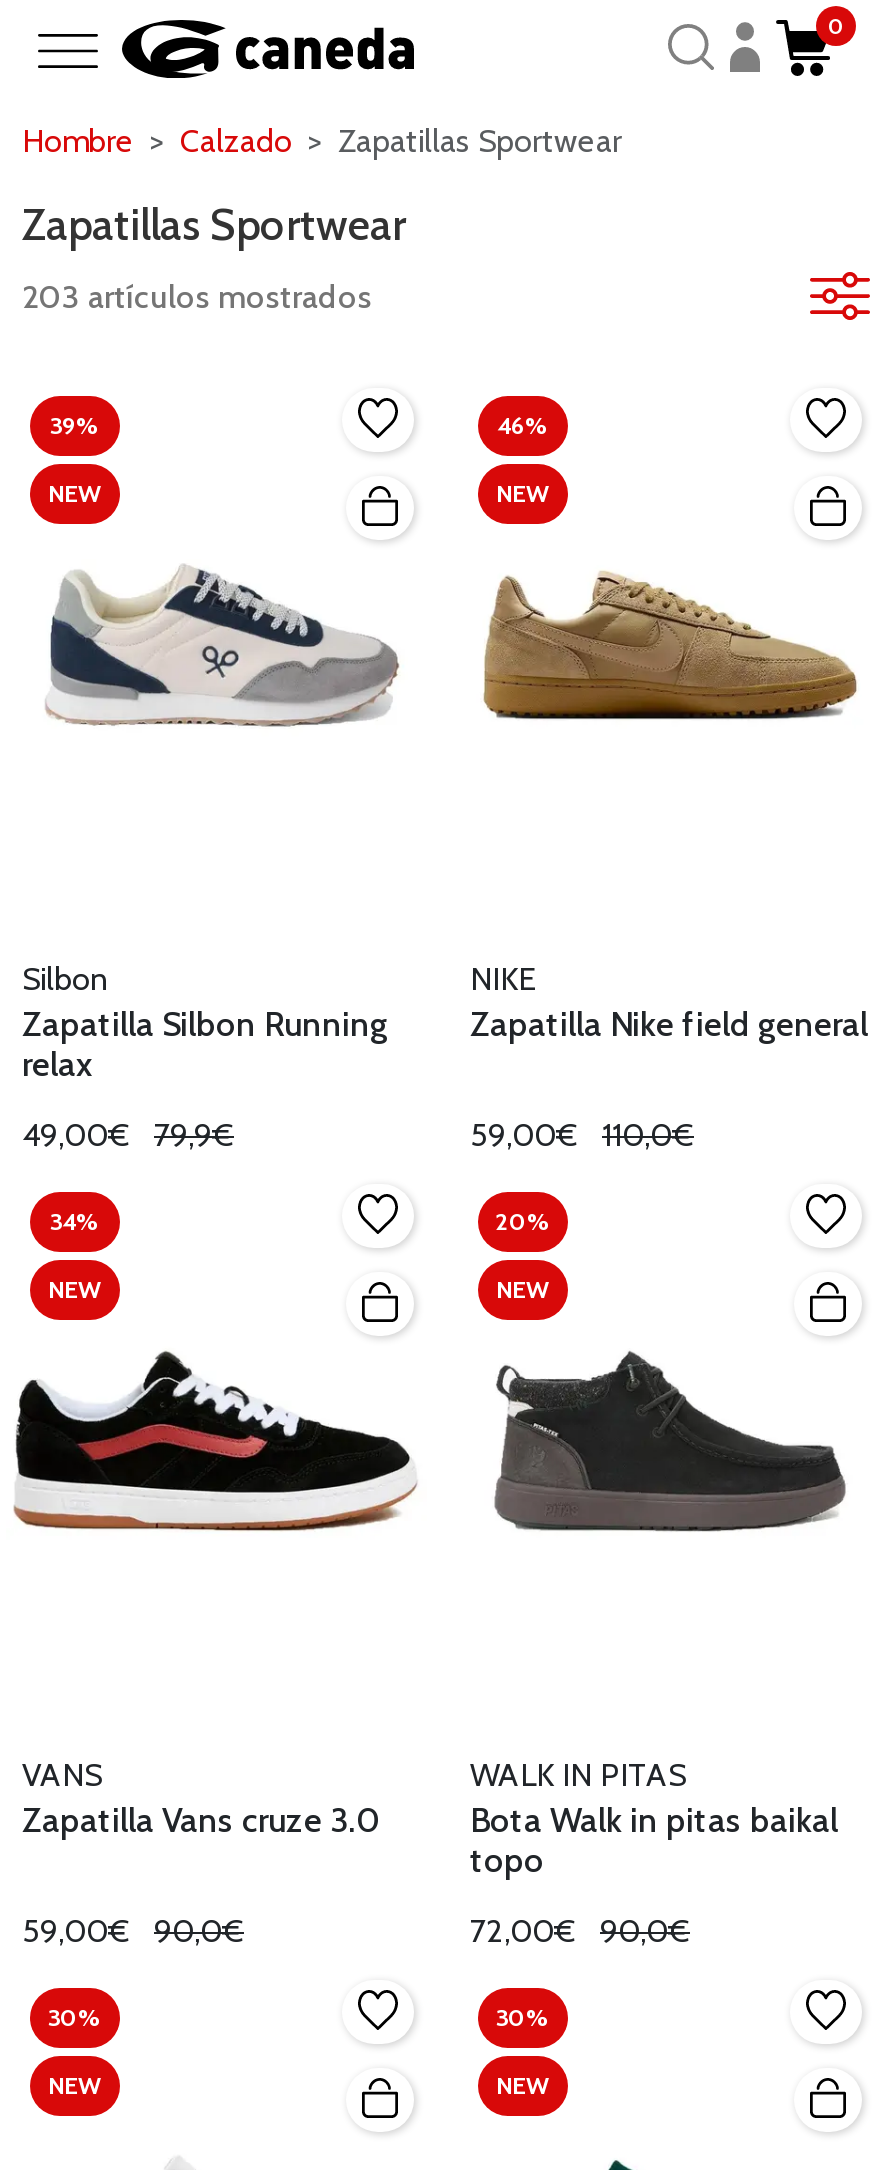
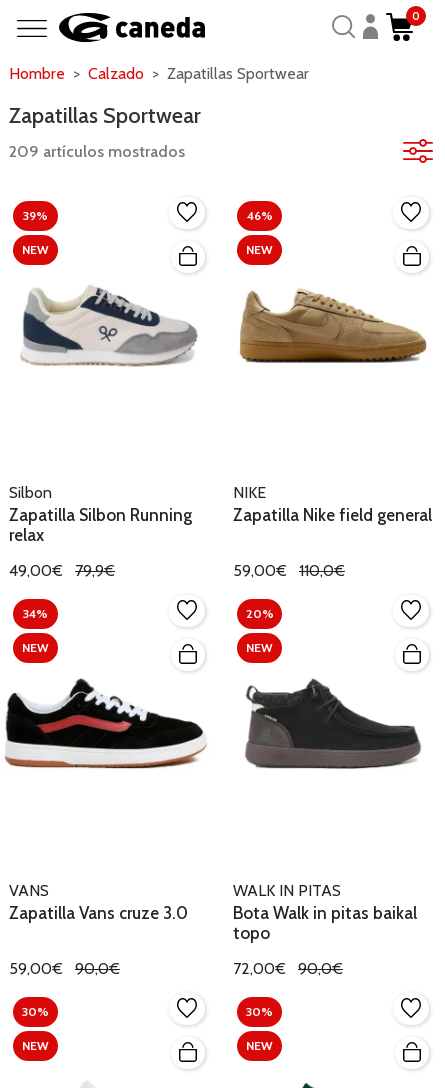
- 203 artículos mostrados
+ 209 artículos mostrados
